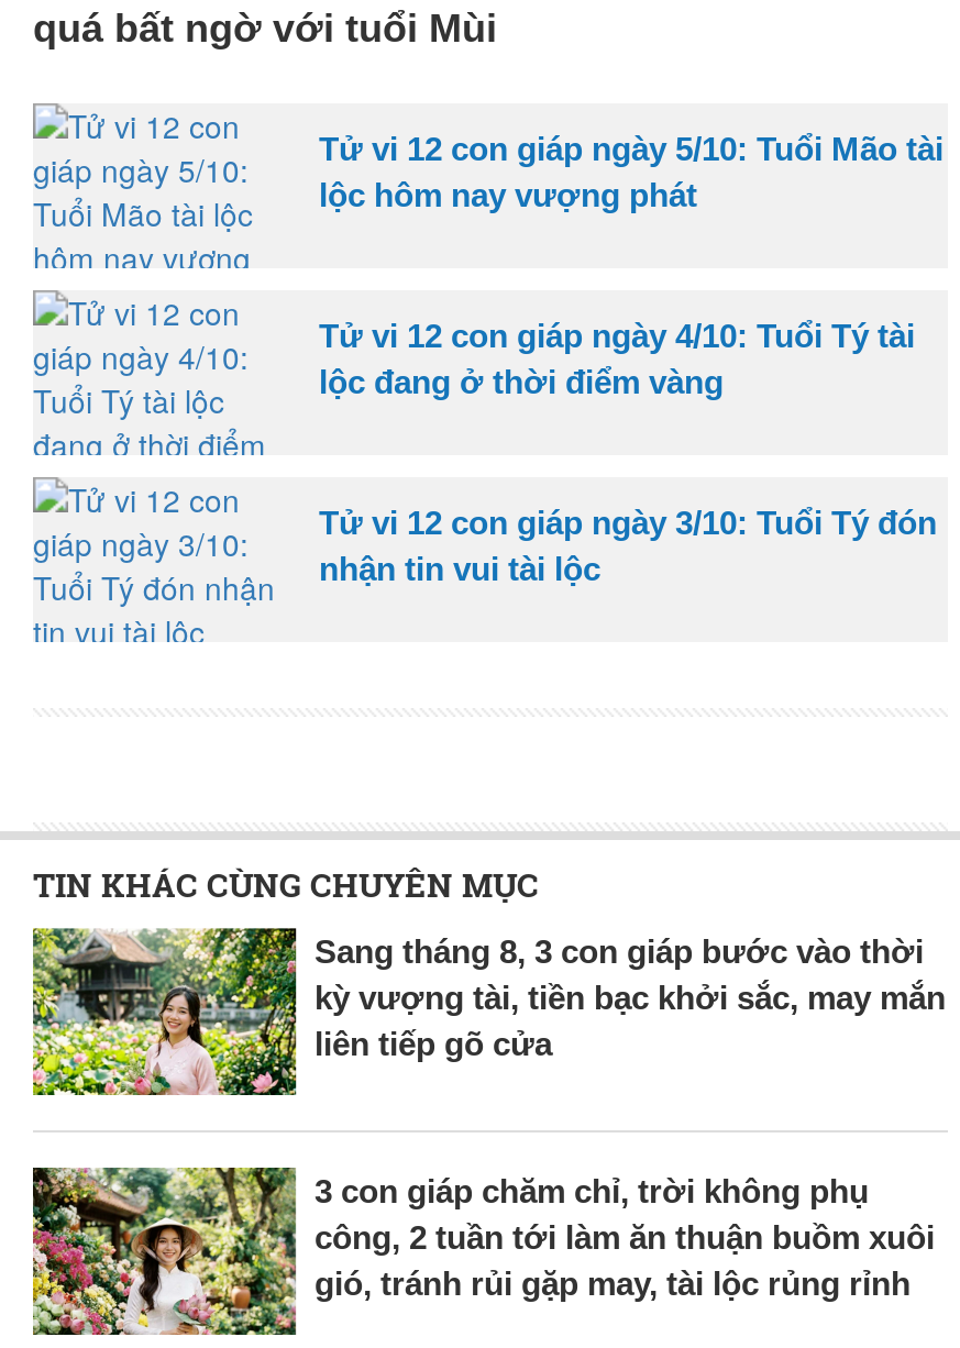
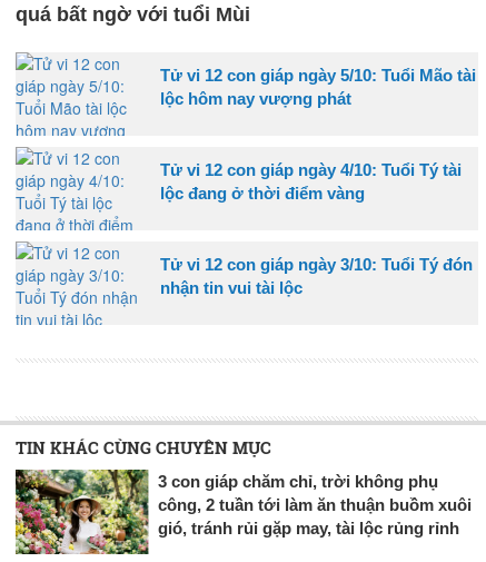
- [image]
- Sang tháng 8, 3 con giáp bước vào thời
- kỳ vượng tài, tiền bạc khởi sắc, may mắn
- liên tiếp gõ cửa
